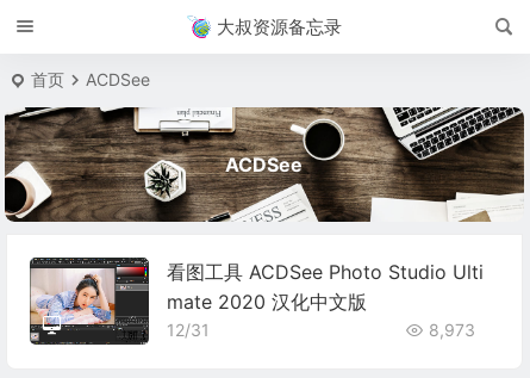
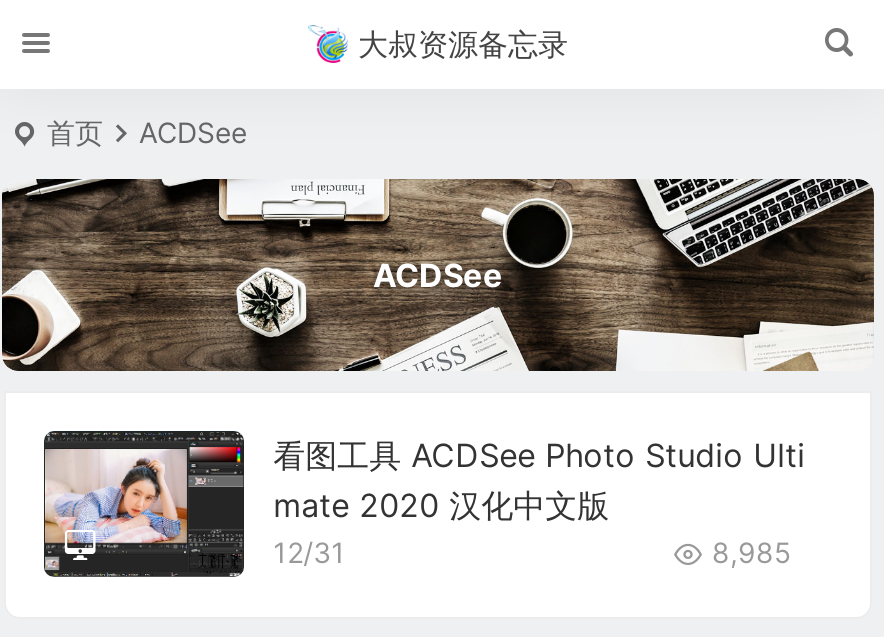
- 8,973
+ 8,985
